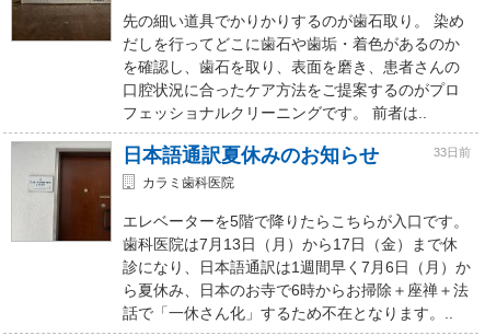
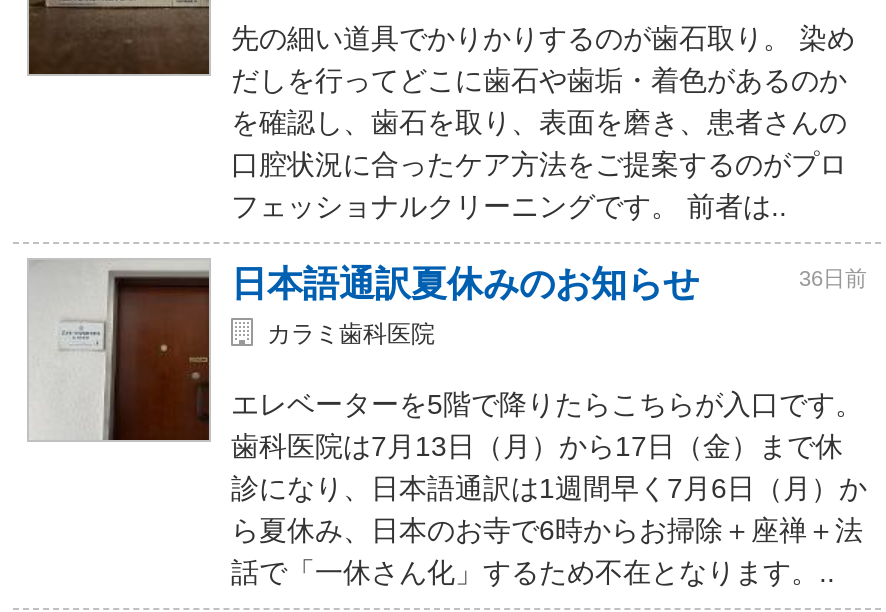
- 33日前
+ 36日前
